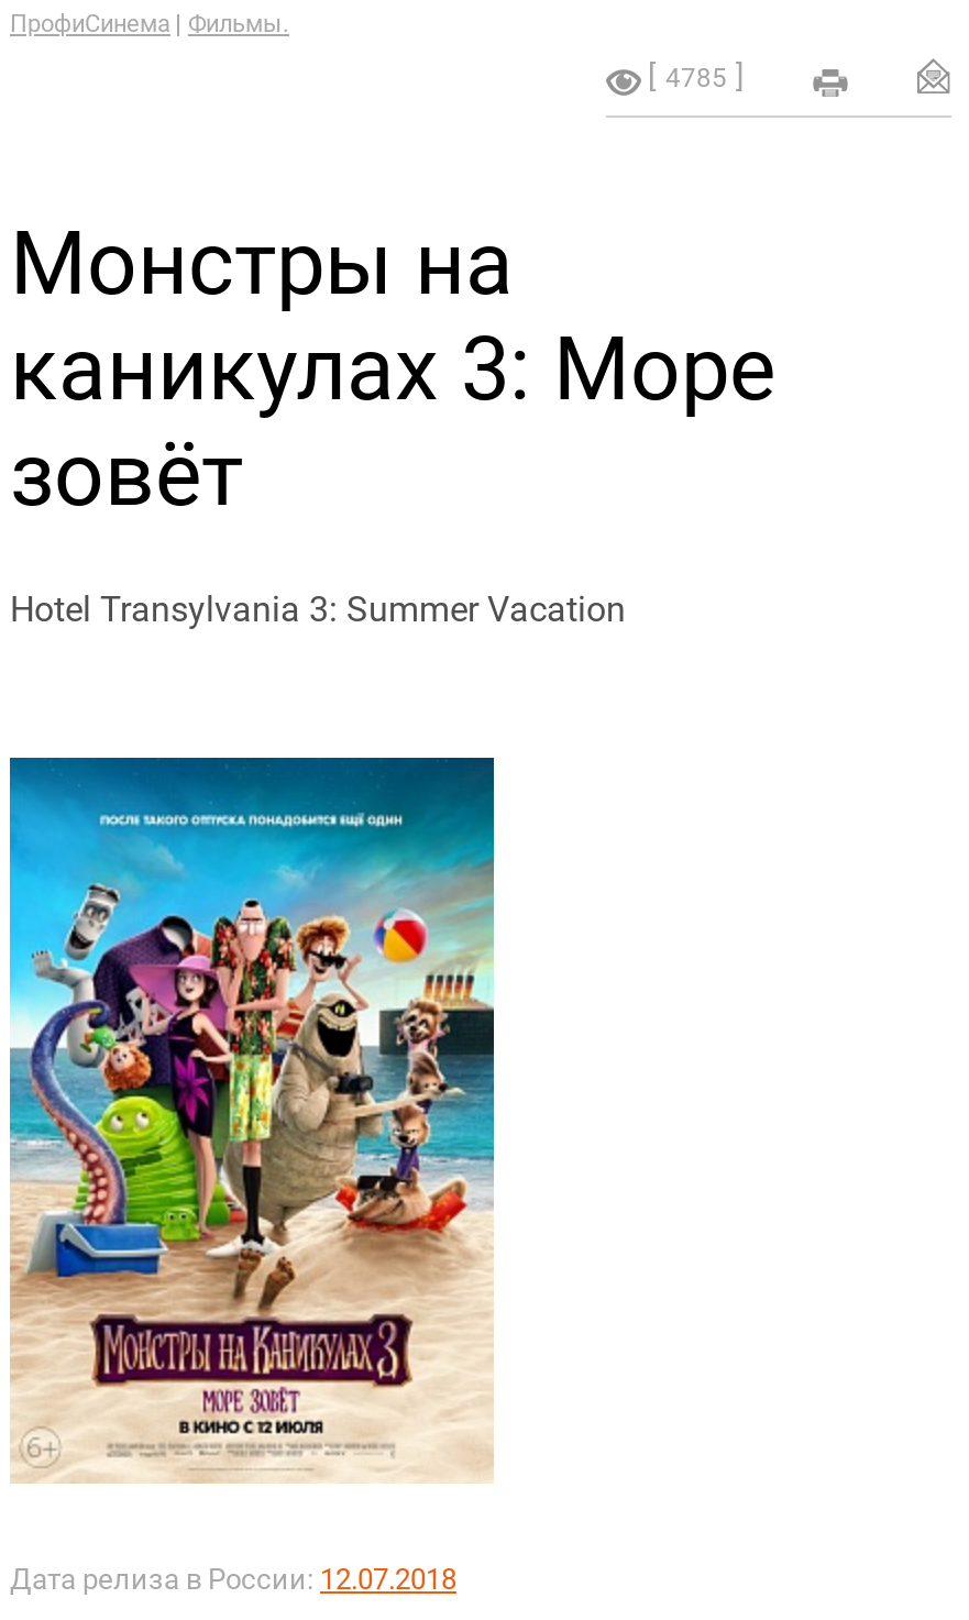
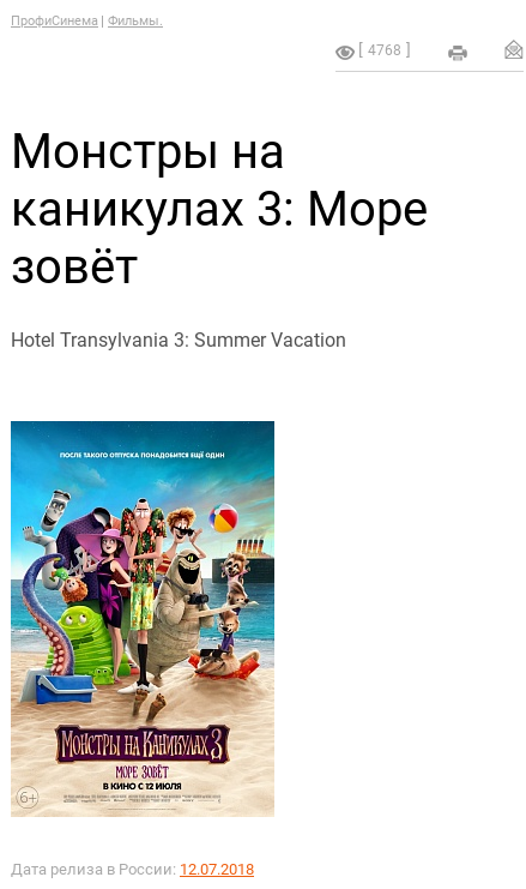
- 4785
+ 4768
